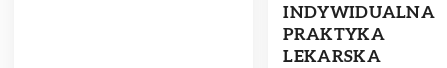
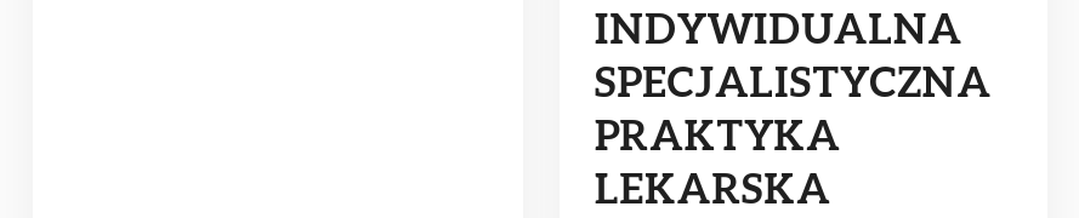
+ SPECJALISTYCZNA
